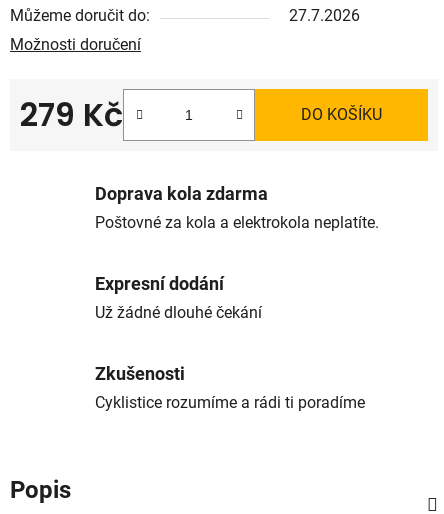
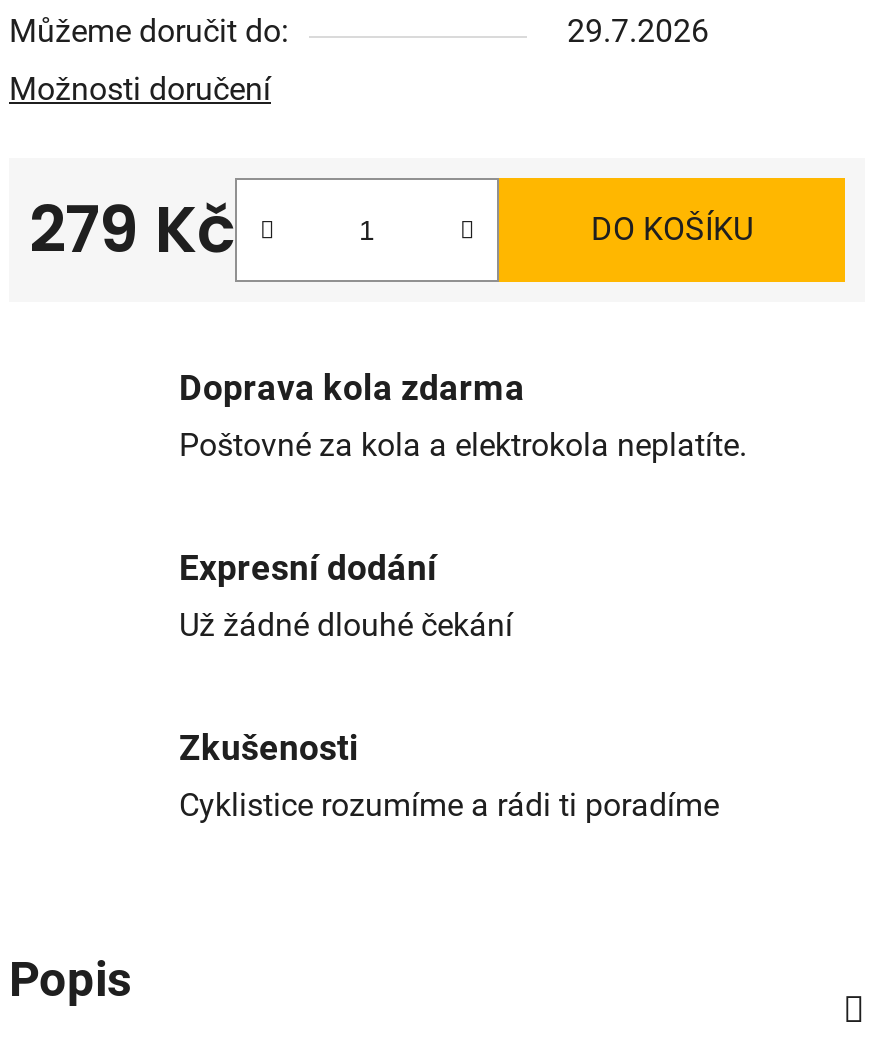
- 27.7.2026
+ 29.7.2026
